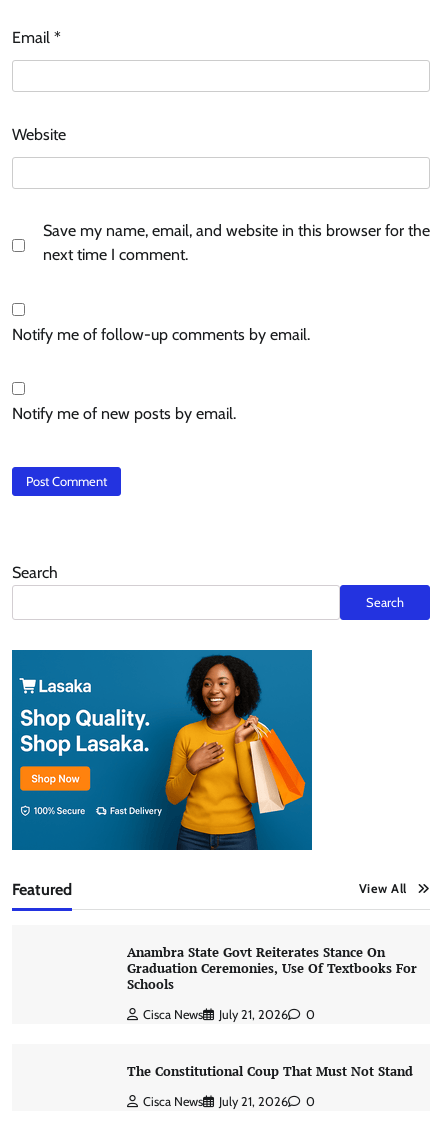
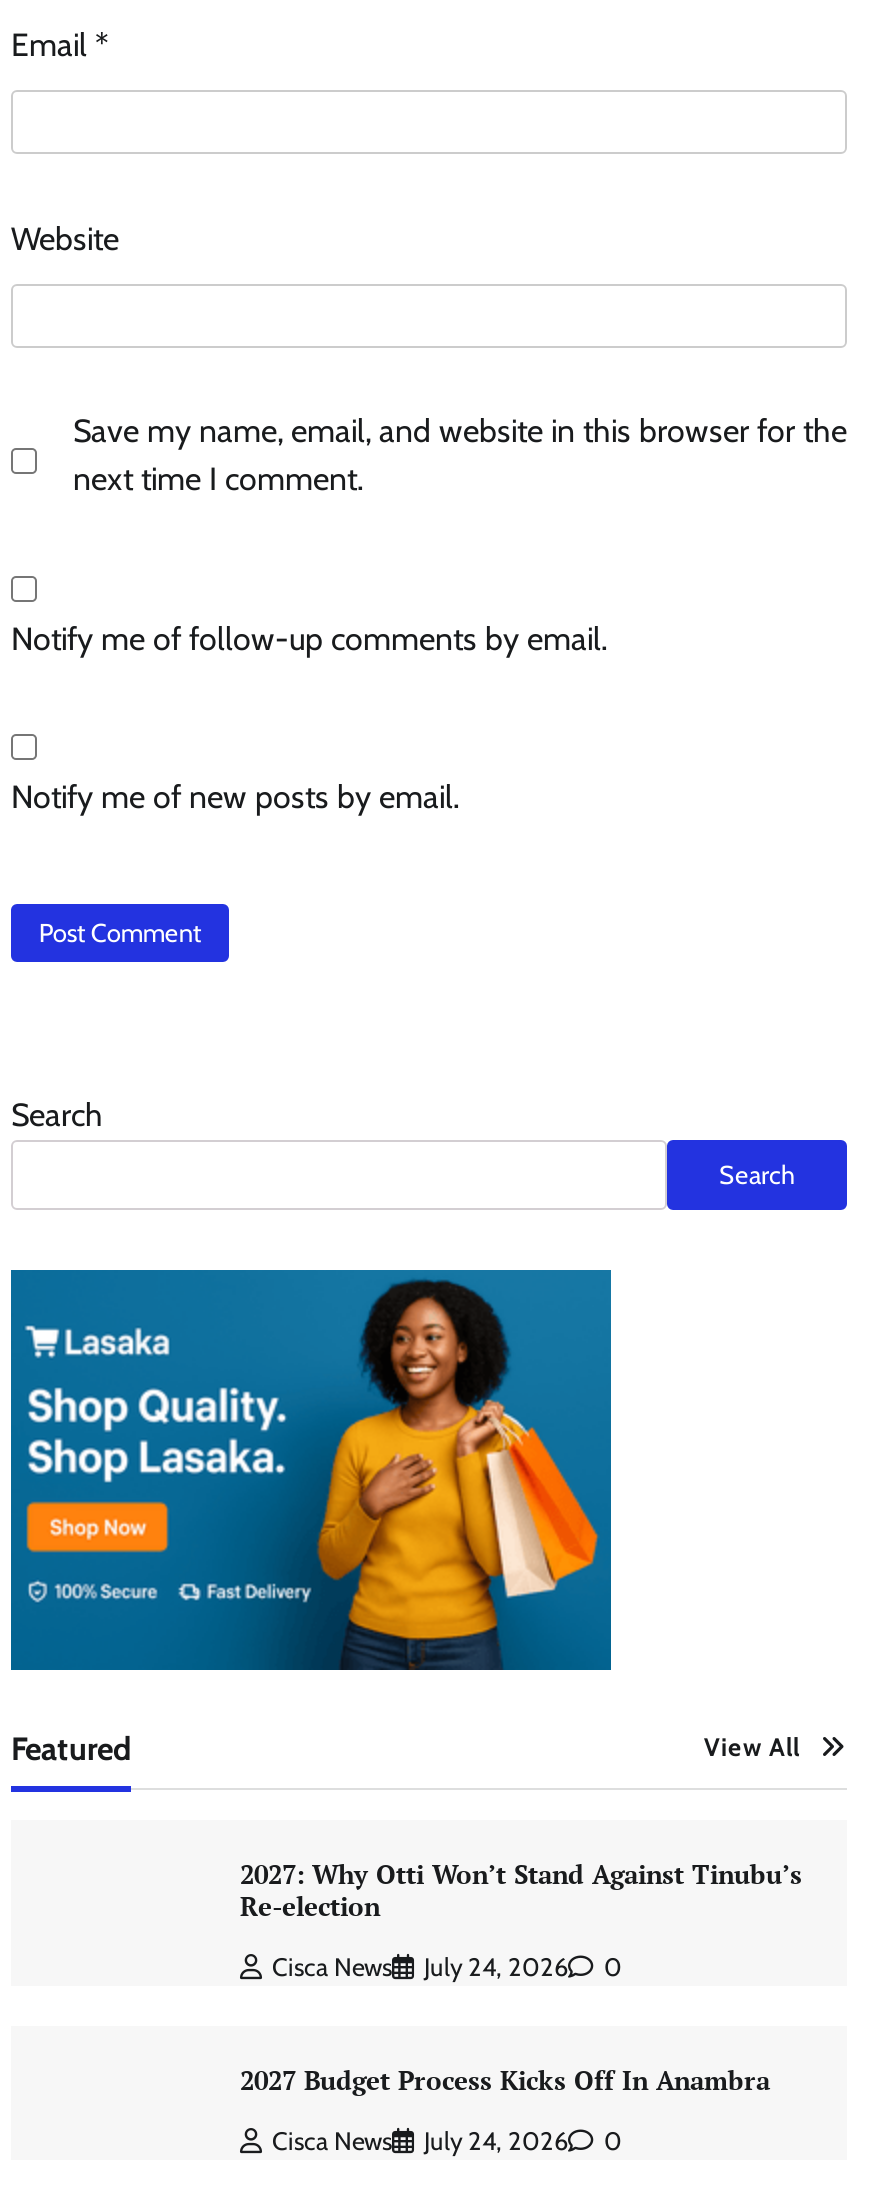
- Anambra State Govt Reiterates Stance On
- Graduation Ceremonies, Use Of Textbooks For
- Schools
+ 2027: Why Otti Won’t Stand Against Tinubu’s
+ Re-election

- July 21, 2026
+ July 24, 2026

- The Constitutional Coup That Must Not Stand
+ 2027 Budget Process Kicks Off In Anambra

- July 21, 2026
+ July 24, 2026
